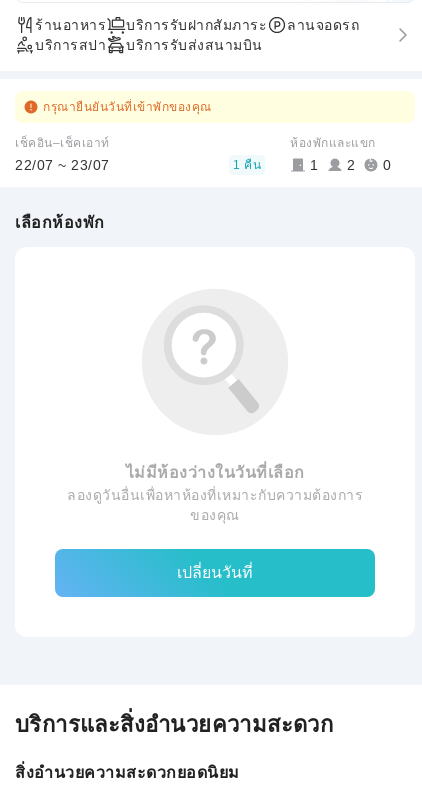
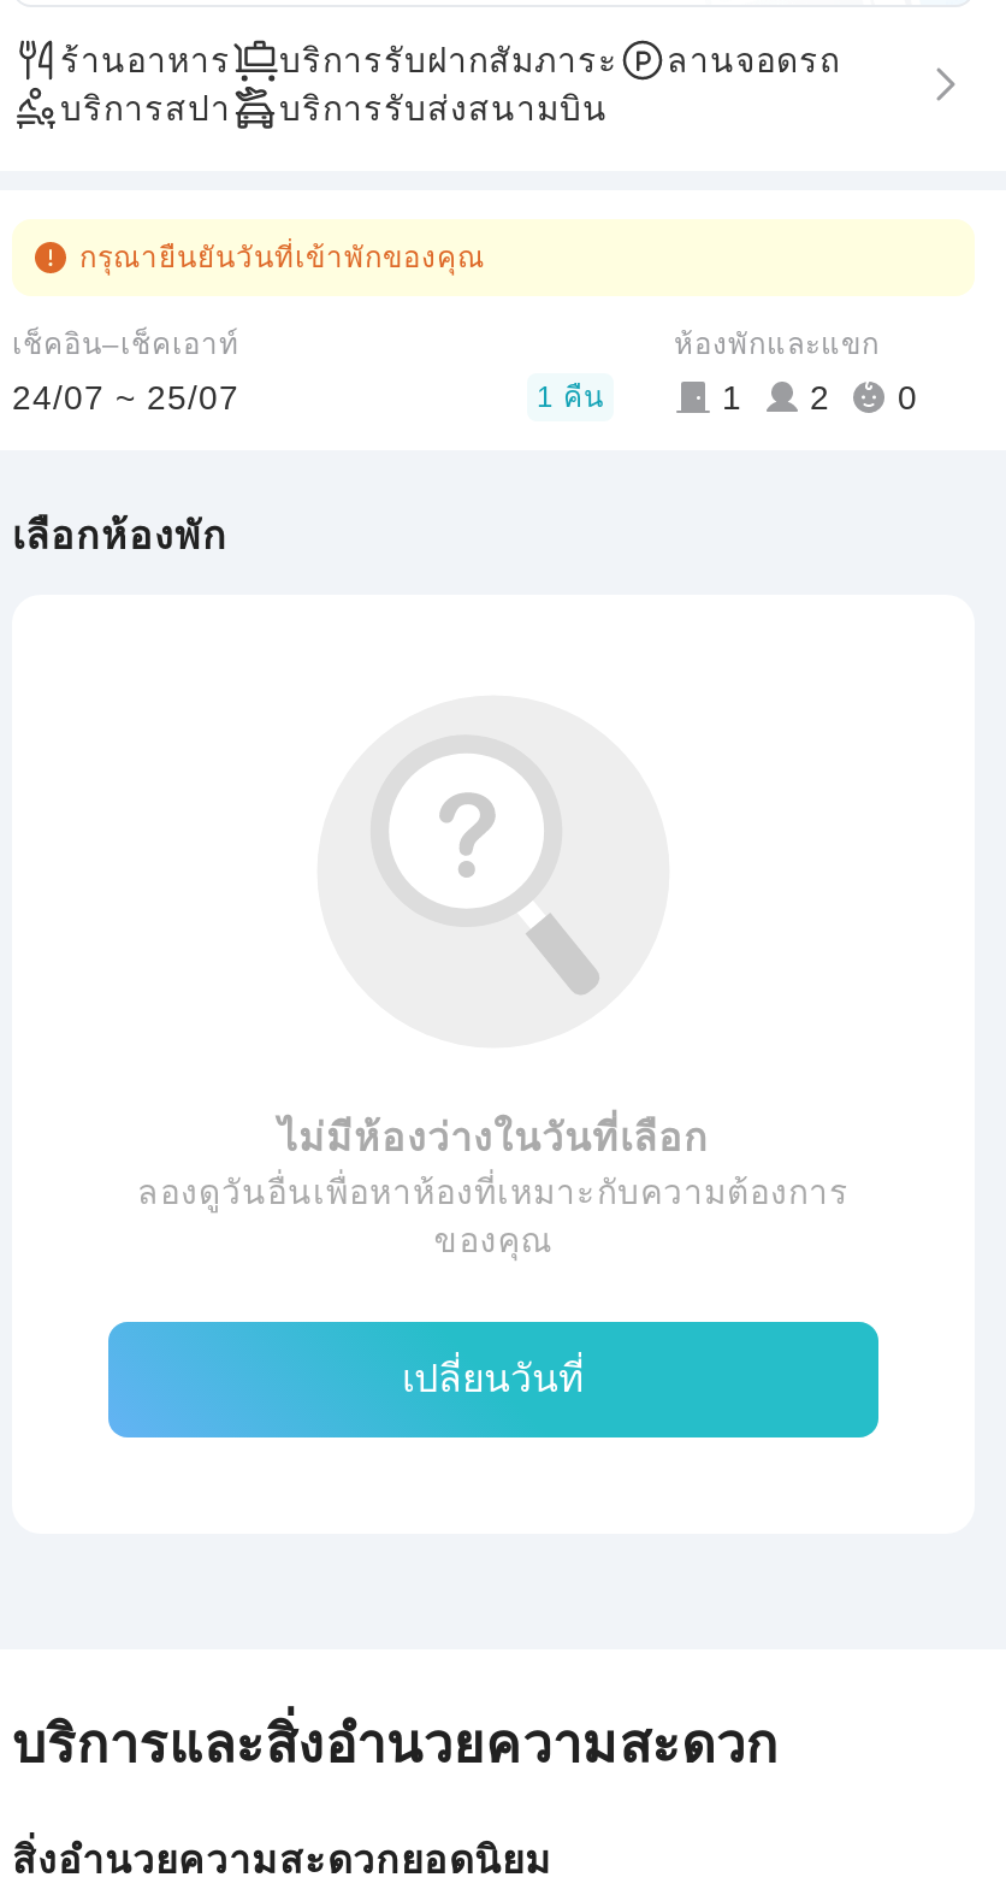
- 22/07 ~ 23/07
+ 24/07 ~ 25/07
